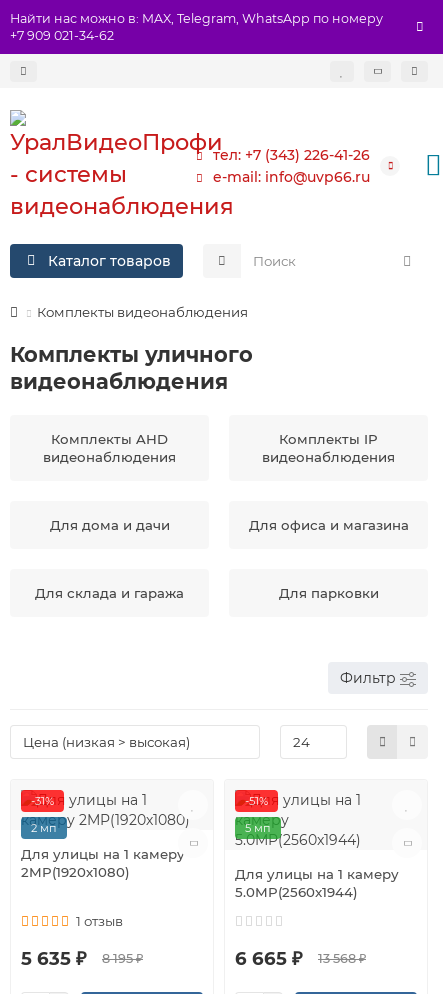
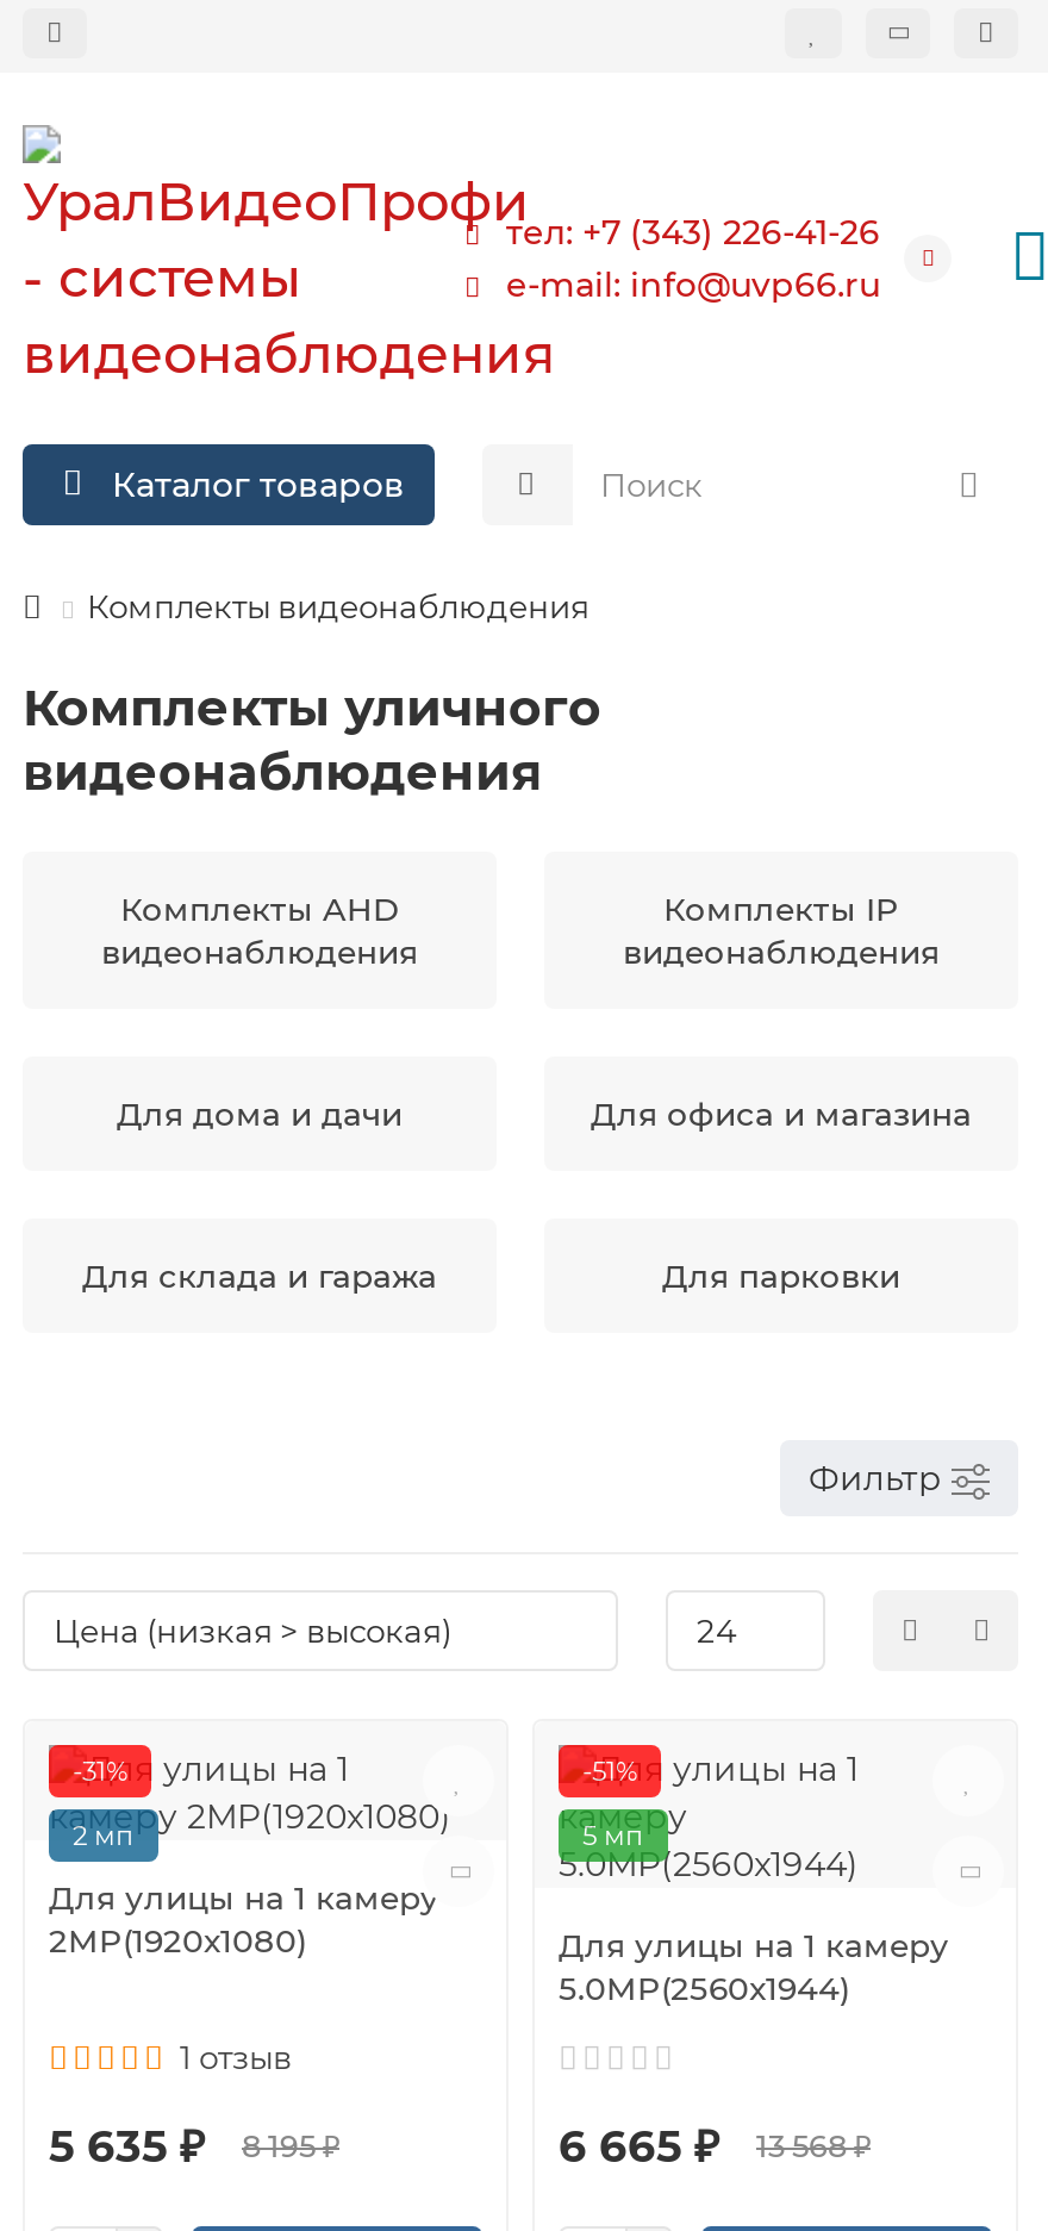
- Найти нас можно в: MAX, Telegram, WhatsApp по номеру
- +7 909 021-34-62
